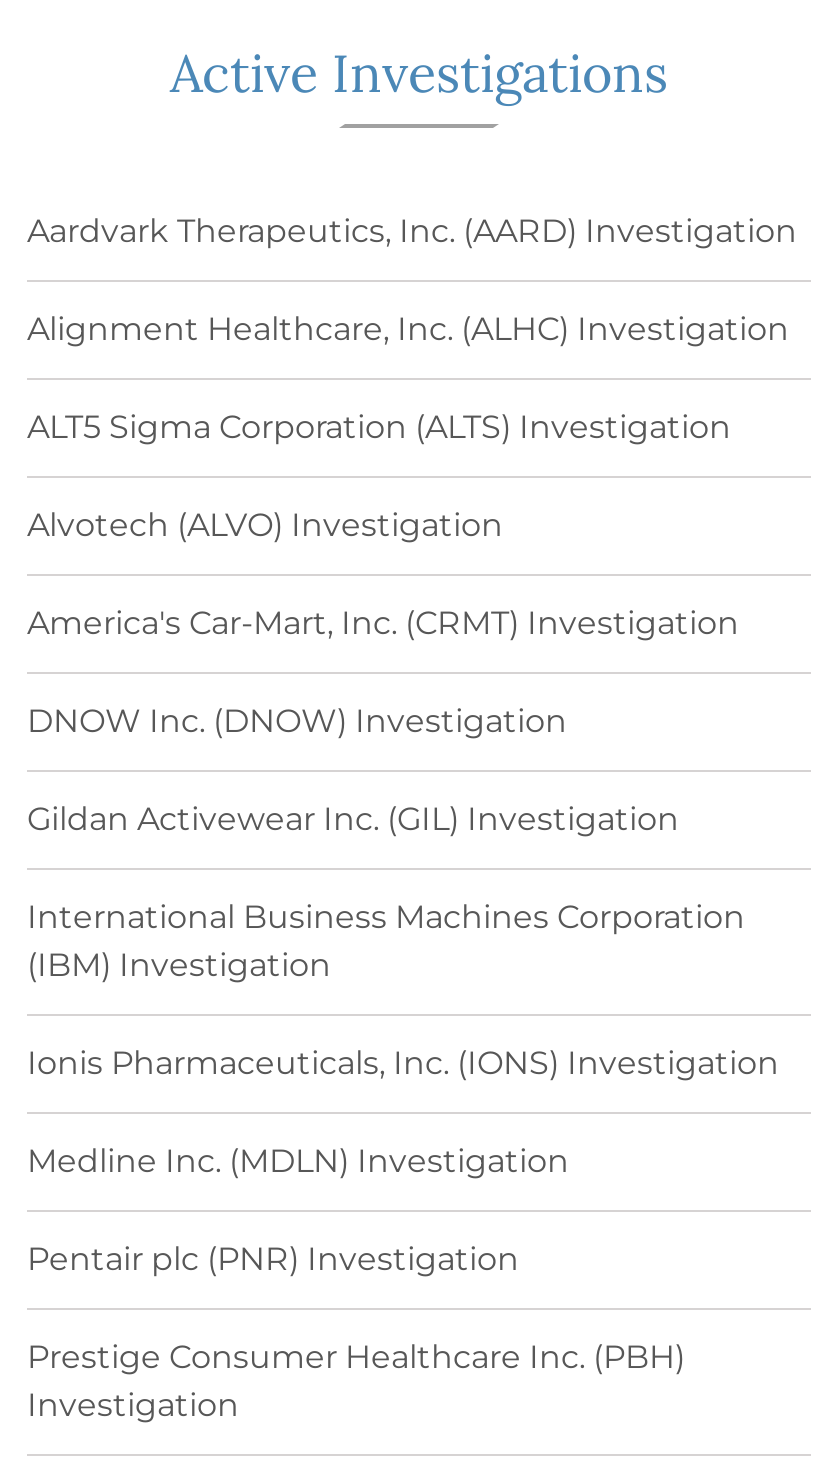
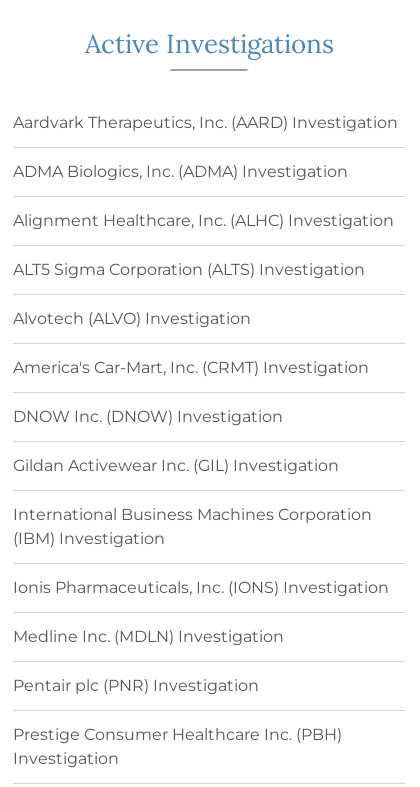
+ ADMA Biologics, Inc. (ADMA) Investigation
